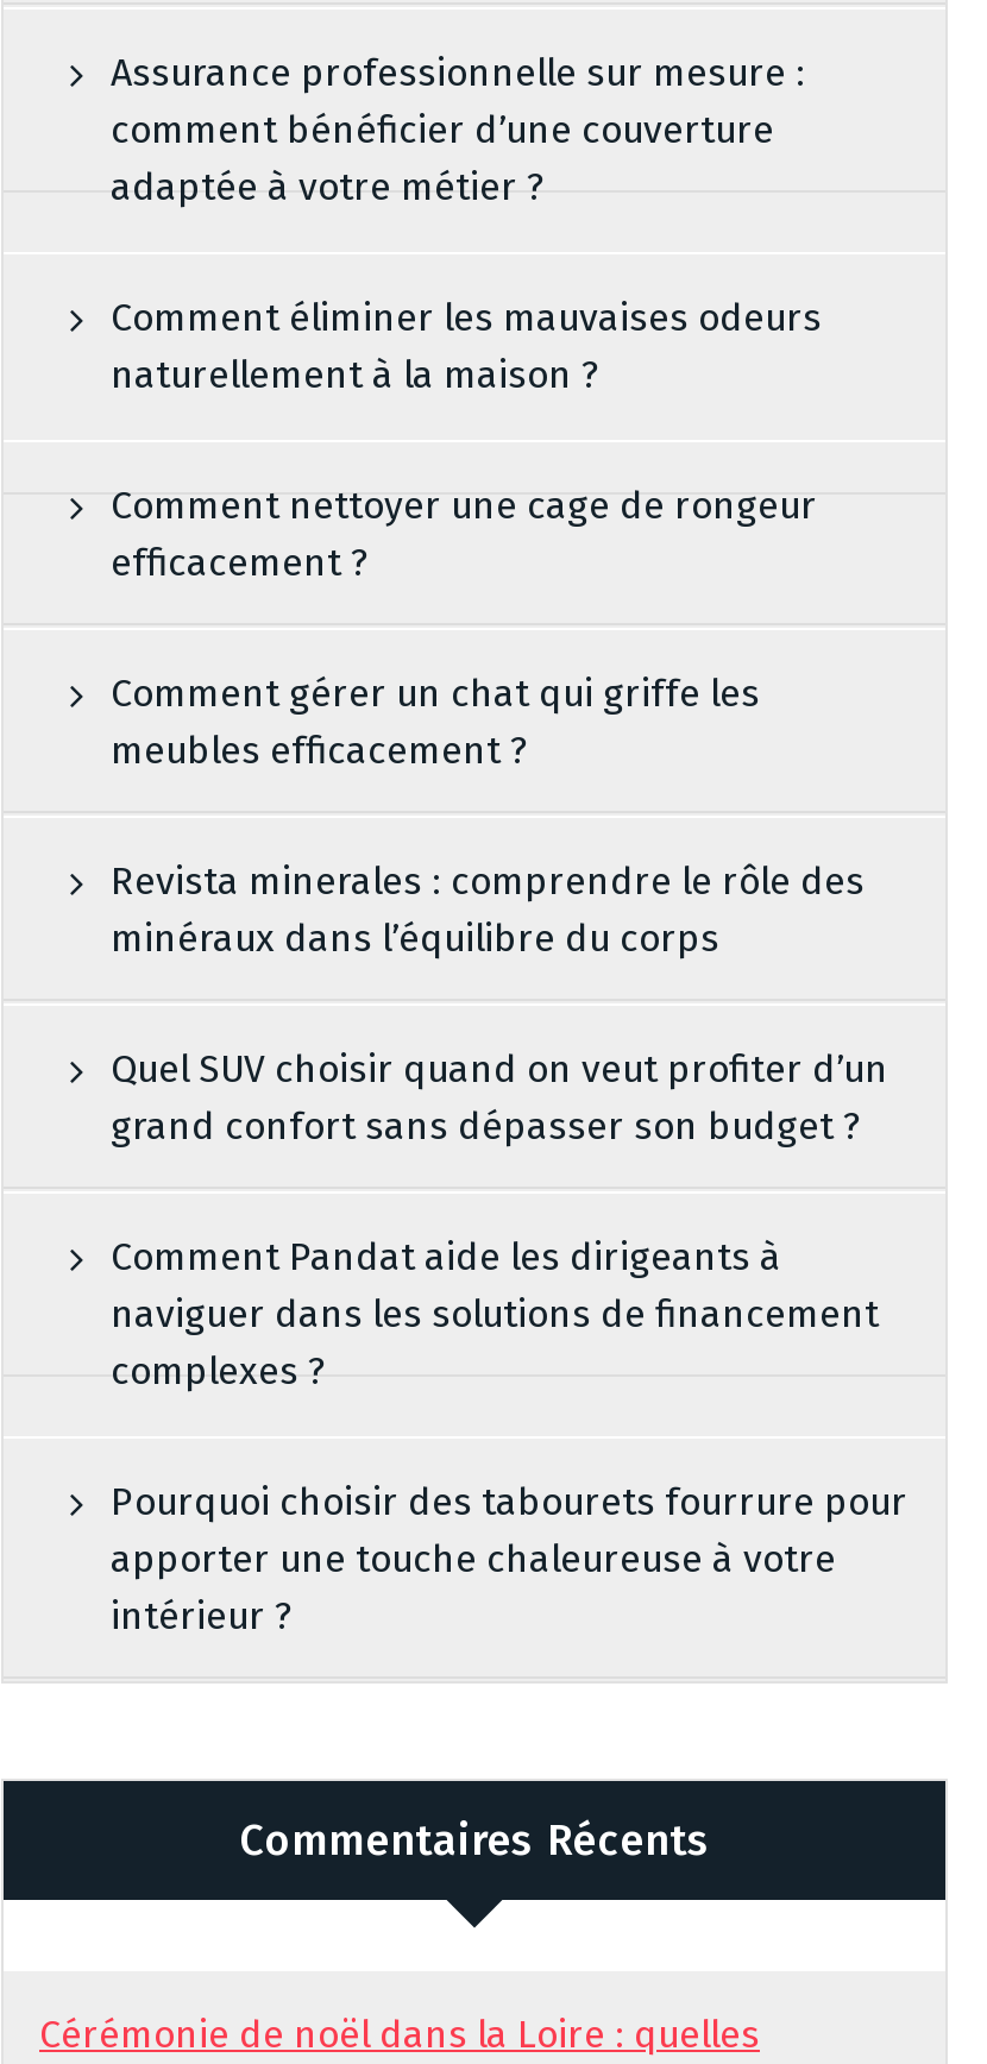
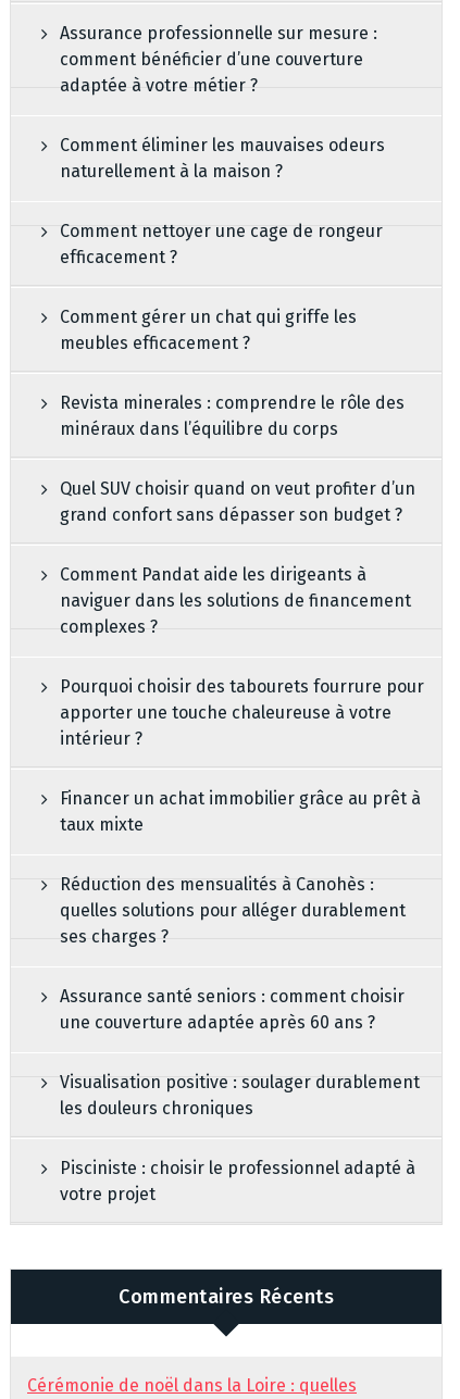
+ Financer un achat immobilier grâce au prêt à
+ taux mixte
+ Réduction des mensualités à Canohès :
+ quelles solutions pour alléger durablement
+ ses charges ?
+ Assurance santé seniors : comment choisir
+ une couverture adaptée après 60 ans ?
+ Visualisation positive : soulager durablement
+ les douleurs chroniques
+ Pisciniste : choisir le professionnel adapté à
+ votre projet
